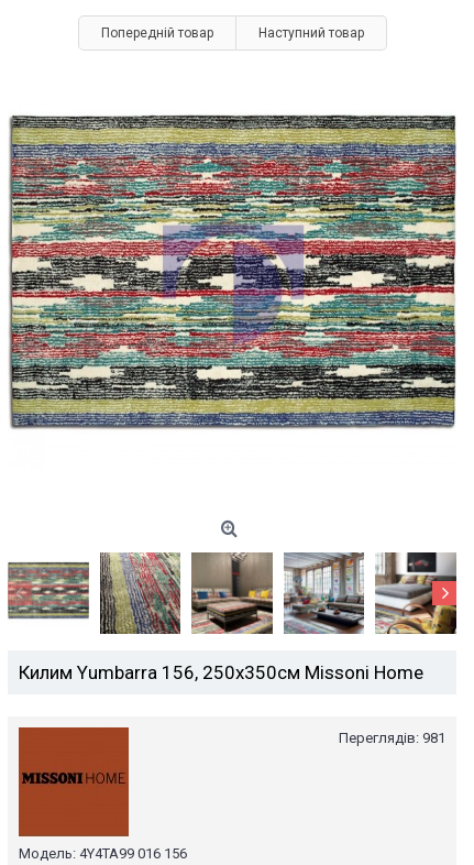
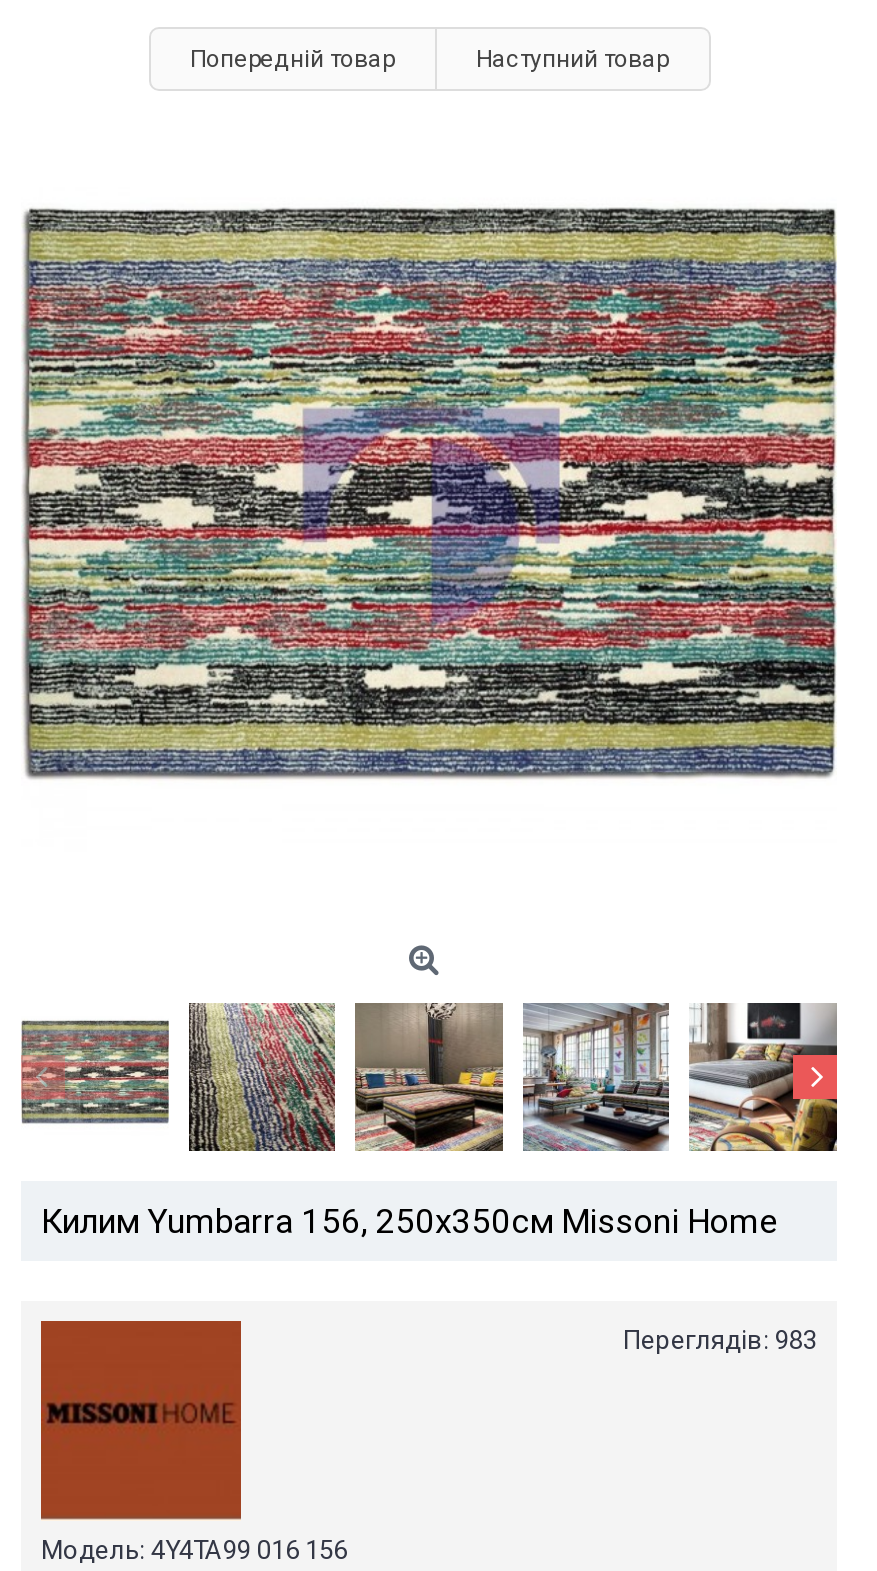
- Переглядів: 981
+ Переглядів: 983
